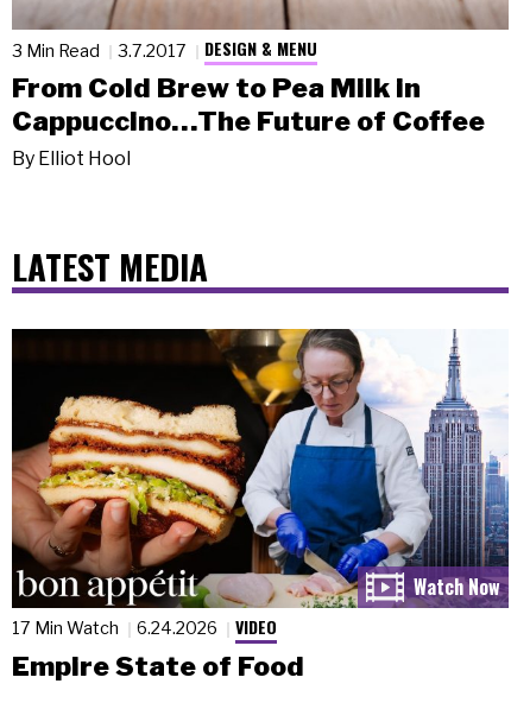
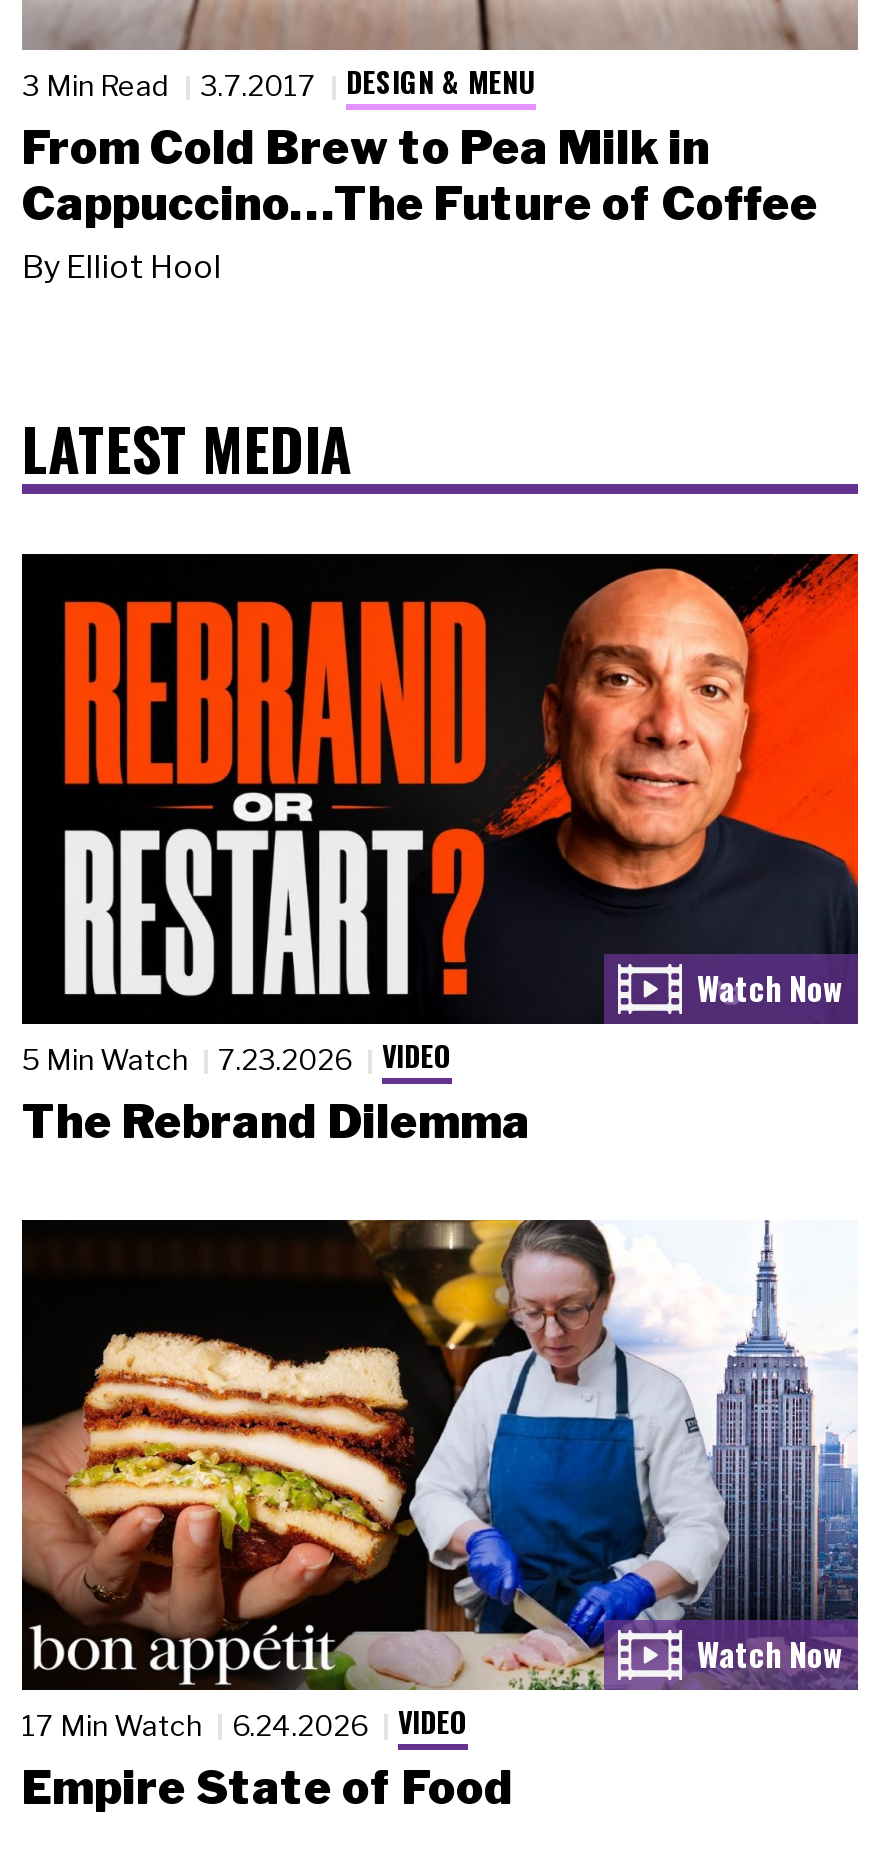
+ [image]
+ 5 Min Watch
+ 7.23.2026
+ VIDEO
+ The Rebrand Dilemma
